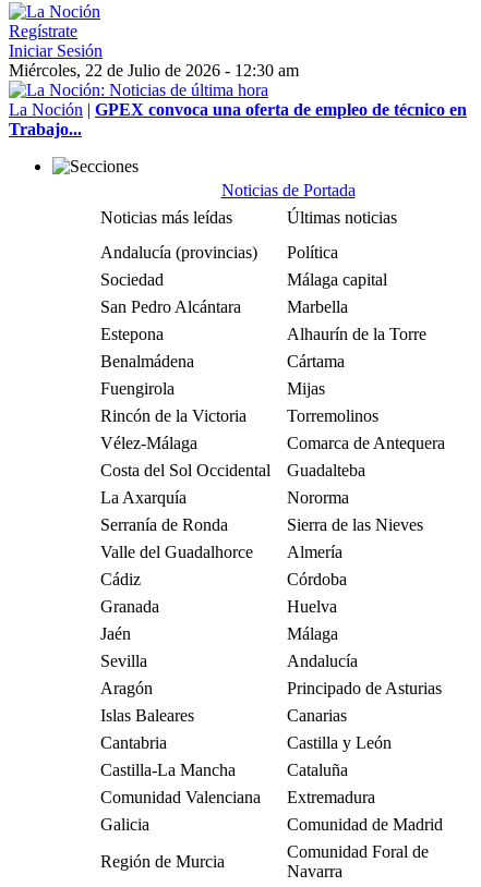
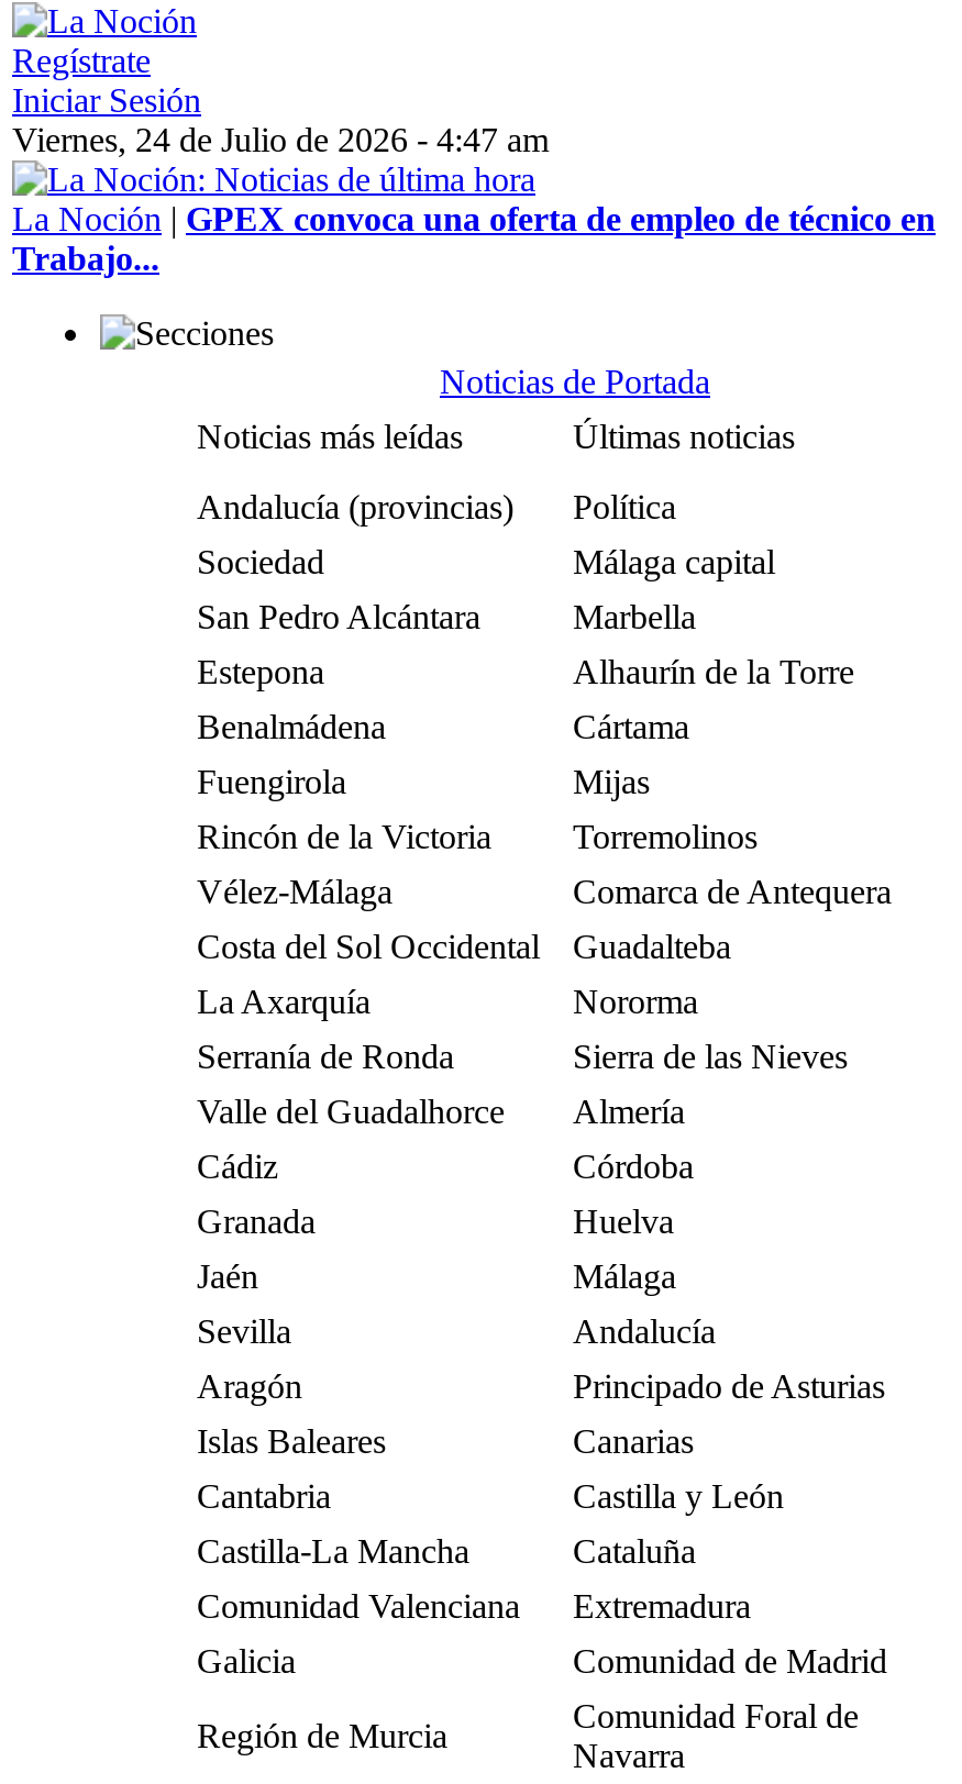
- Miércoles, 22 de Julio de 2026 - 12:30 am
+ Viernes, 24 de Julio de 2026 - 4:47 am
